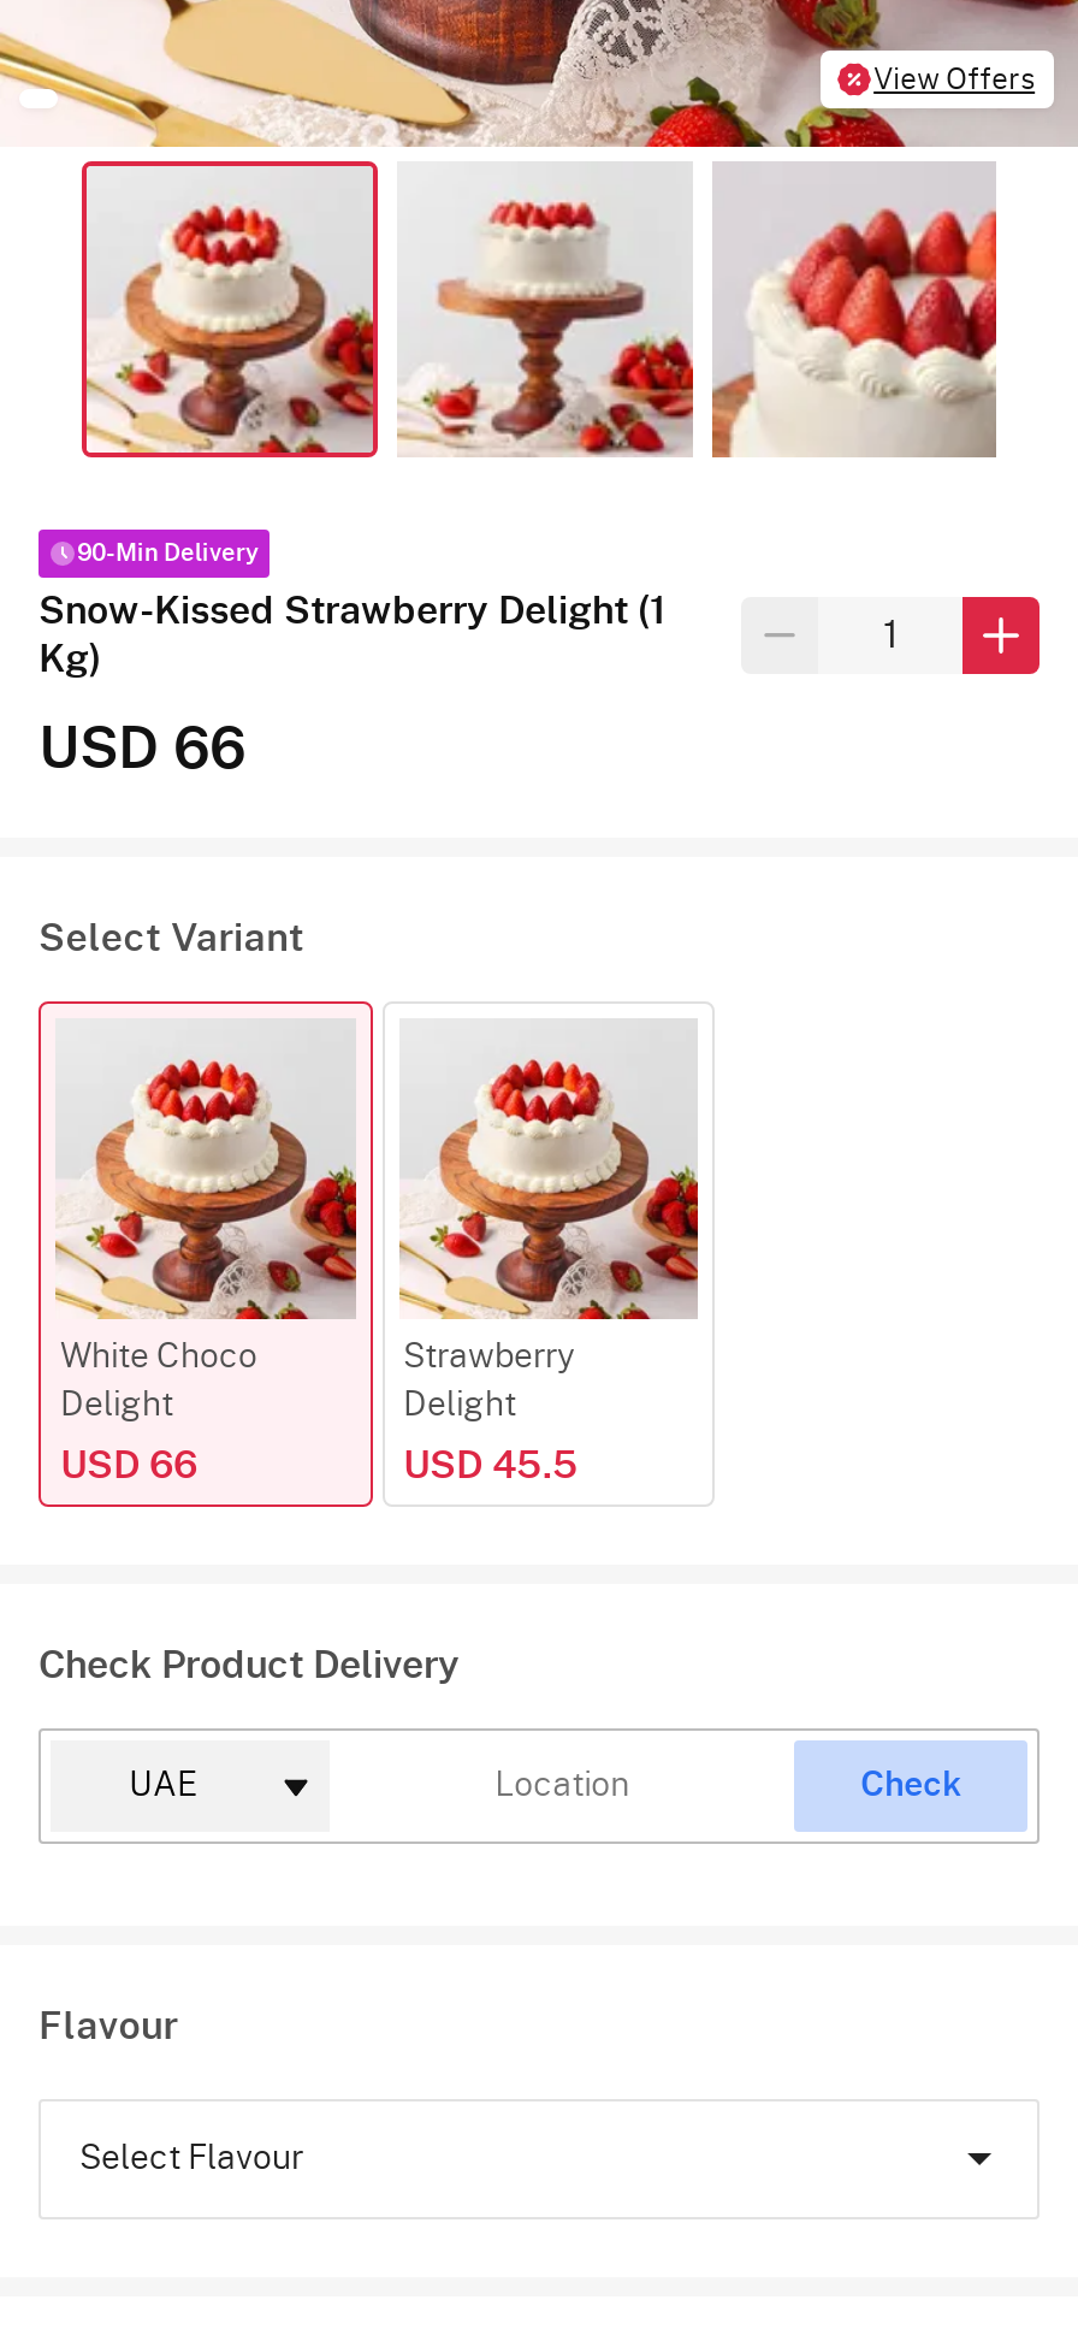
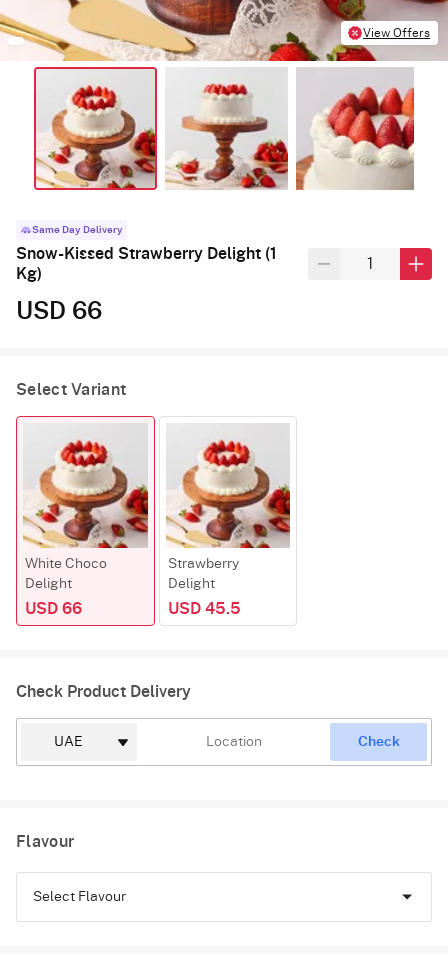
- 90-Min Delivery
+ Same Day Delivery
